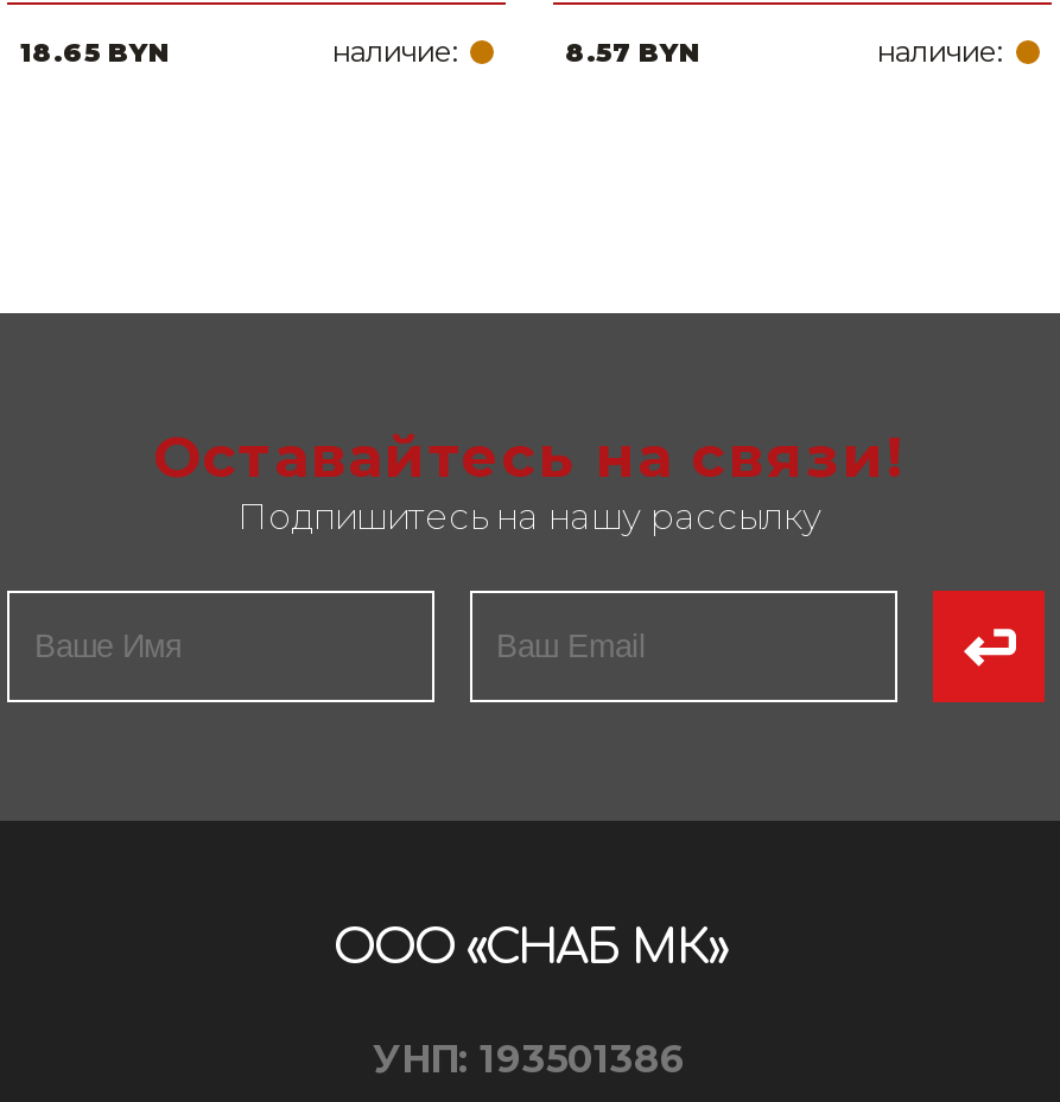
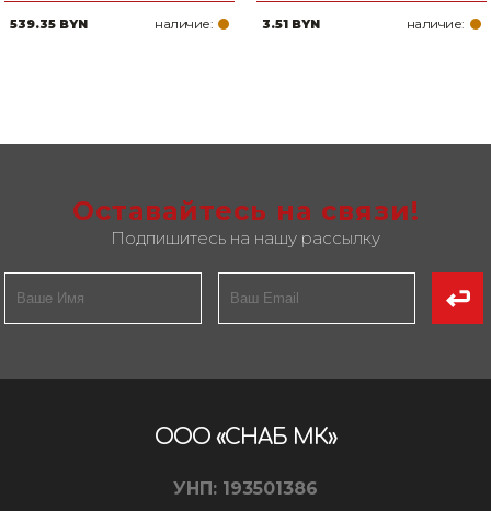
- 18.65 BYN
+ 539.35 BYN

- 8.57 BYN
+ 3.51 BYN
